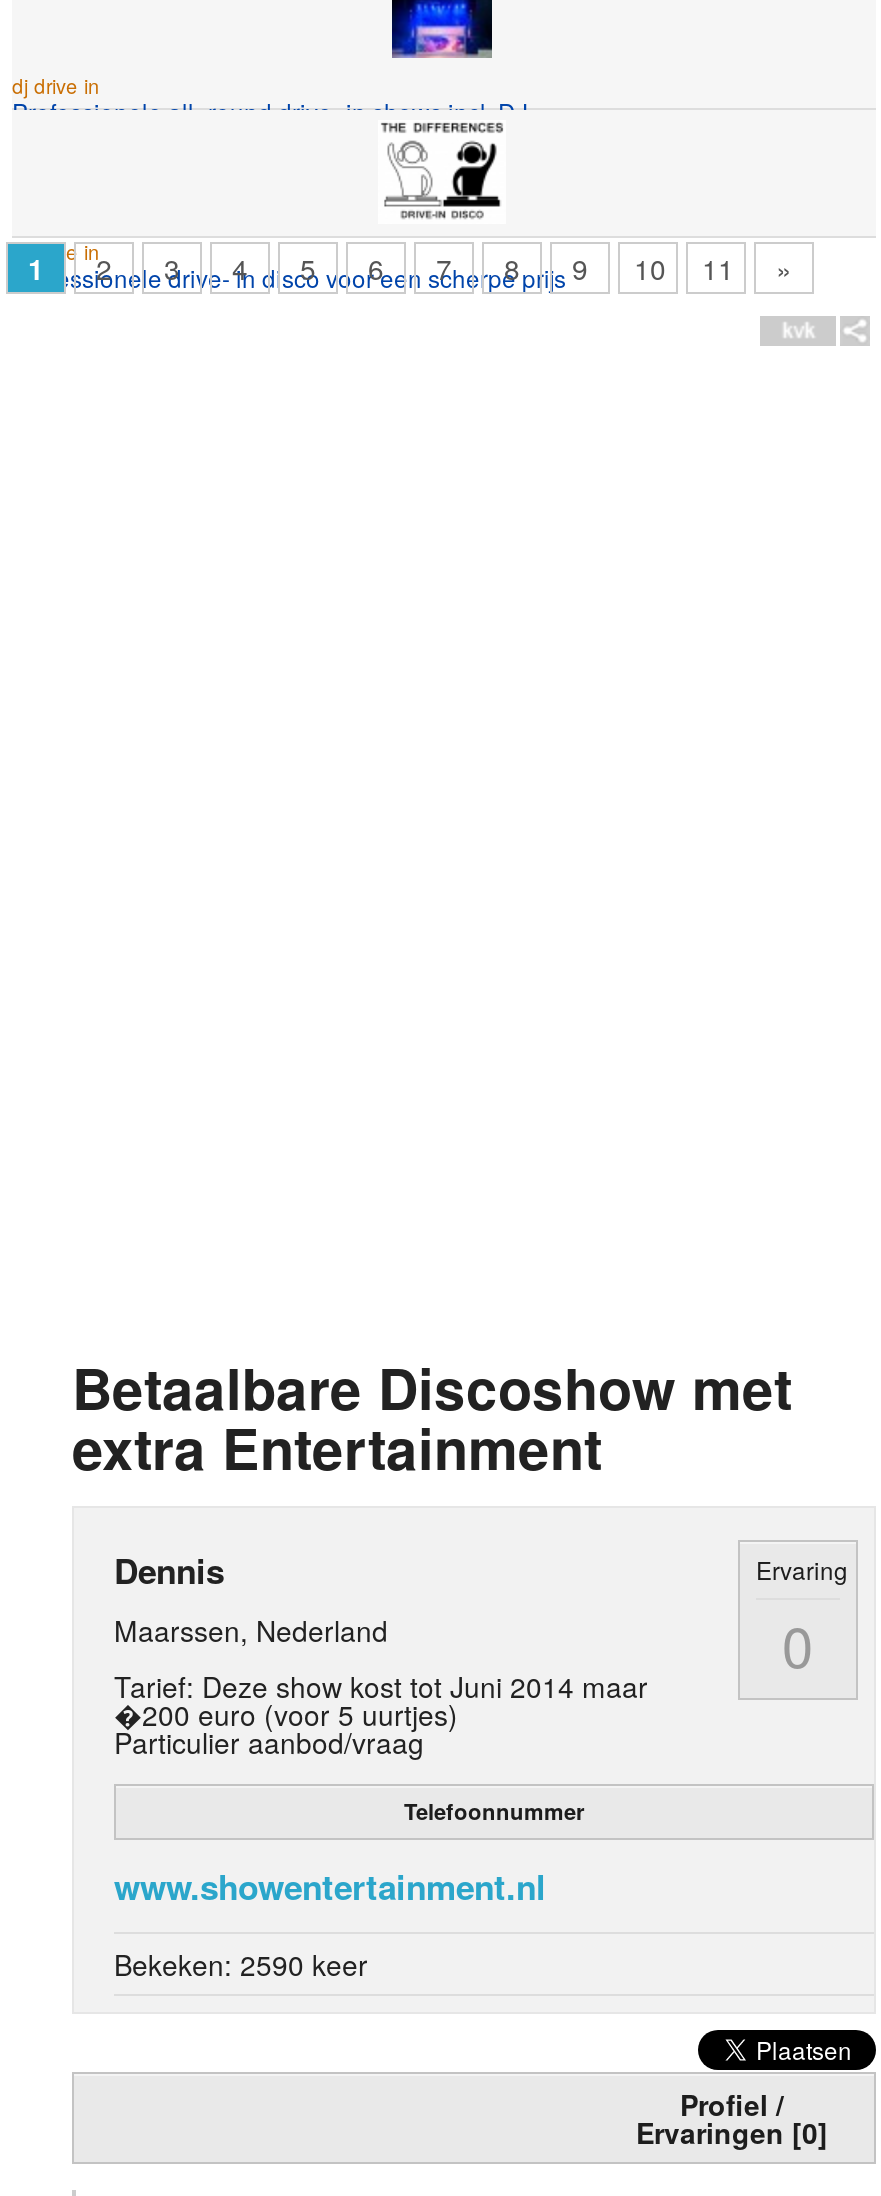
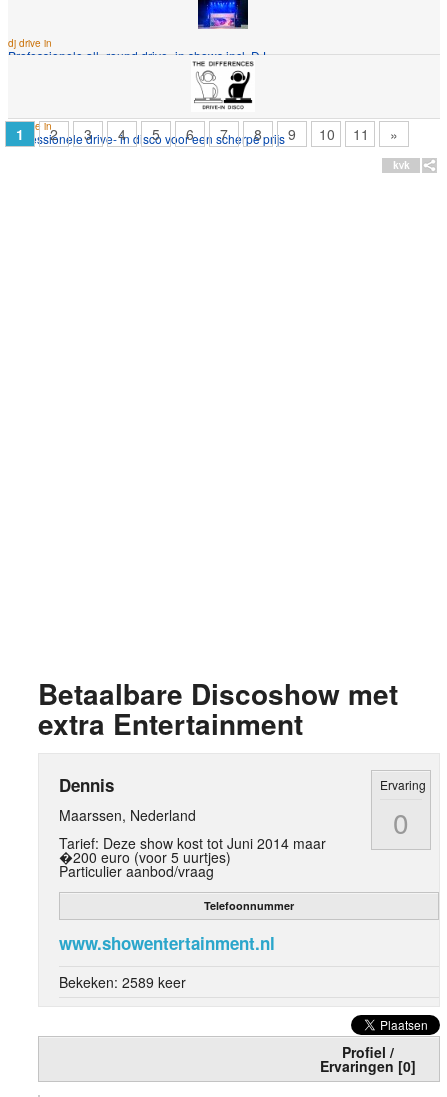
- Bekeken: 2590 keer
+ Bekeken: 2589 keer
